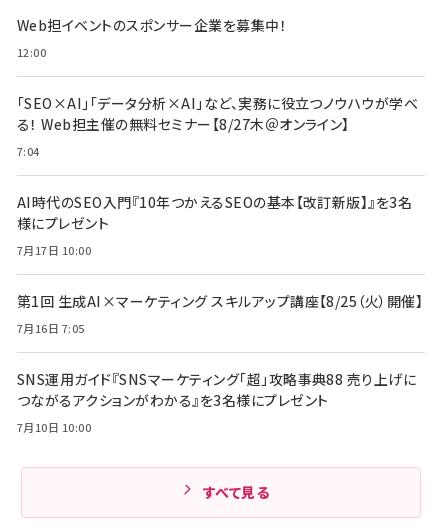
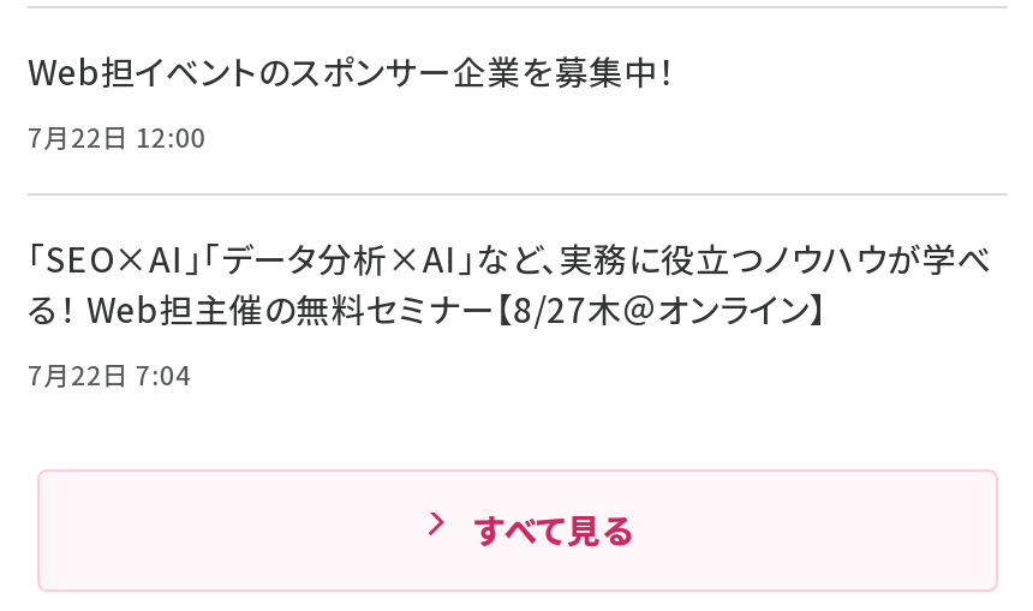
- 12:00
+ 7月22日 12:00

- 7:04
- AI時代のSEO入門『10年つかえるSEOの基本【改訂新版】』を3名
- 様にプレゼント
- 7月17日 10:00
- 第1回 生成AI×マーケティング スキルアップ講座【8/25（火）開催】
- 7月16日 7:05
- SNS運用ガイド『SNSマーケティング「超」攻略事典88 売り上げに
- つながるアクションがわかる』を3名様にプレゼント
- 7月10日 10:00
+ 7月22日 7:04
